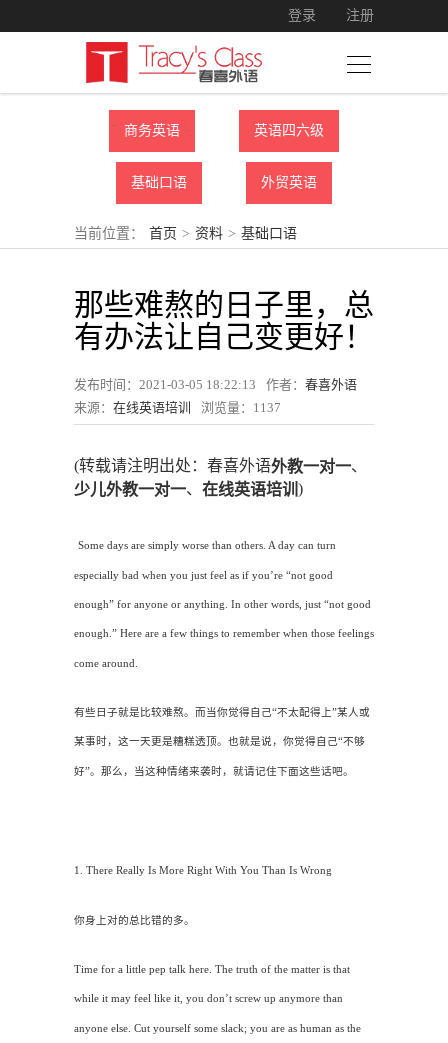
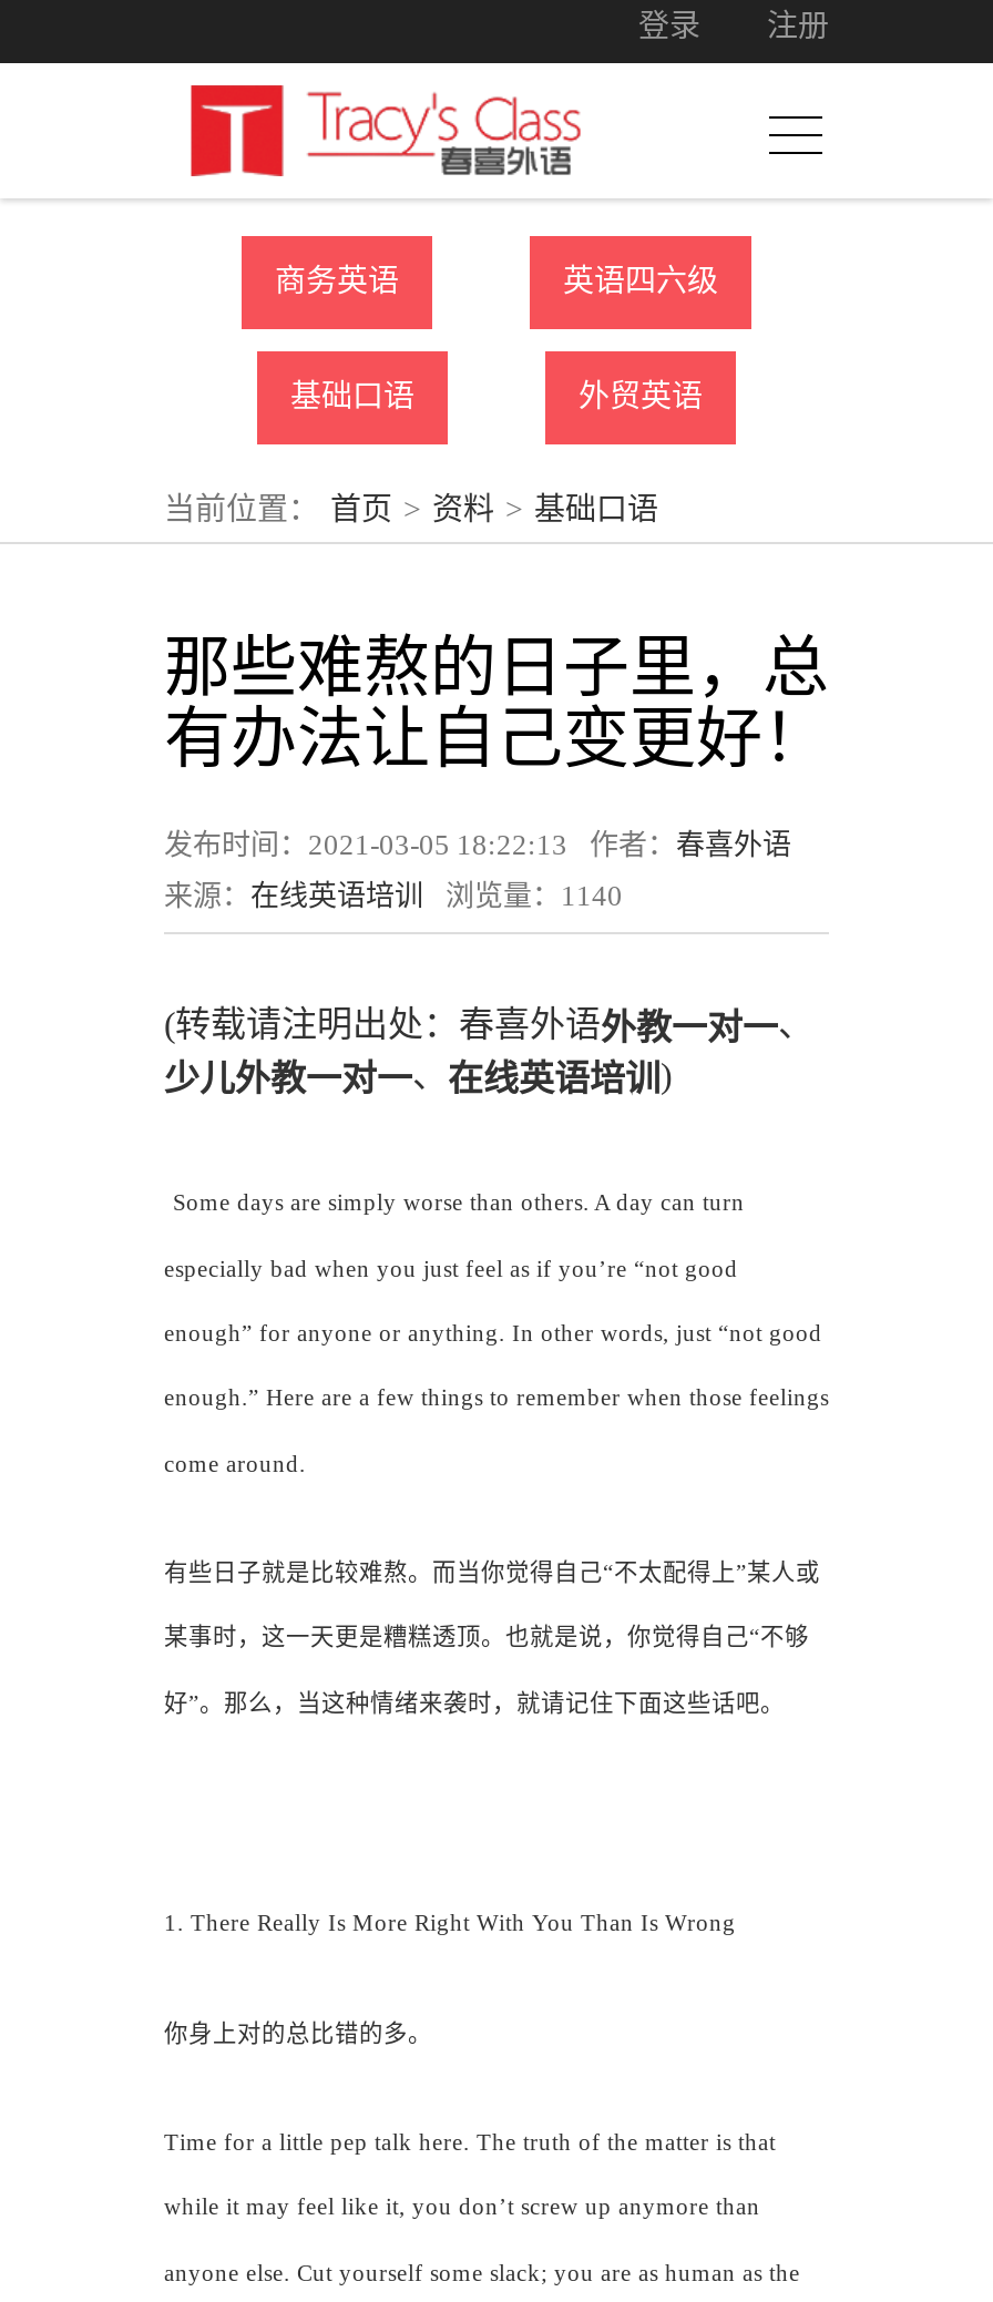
- 来源：在线英语培训 浏览量：1137
+ 来源：在线英语培训 浏览量：1140
